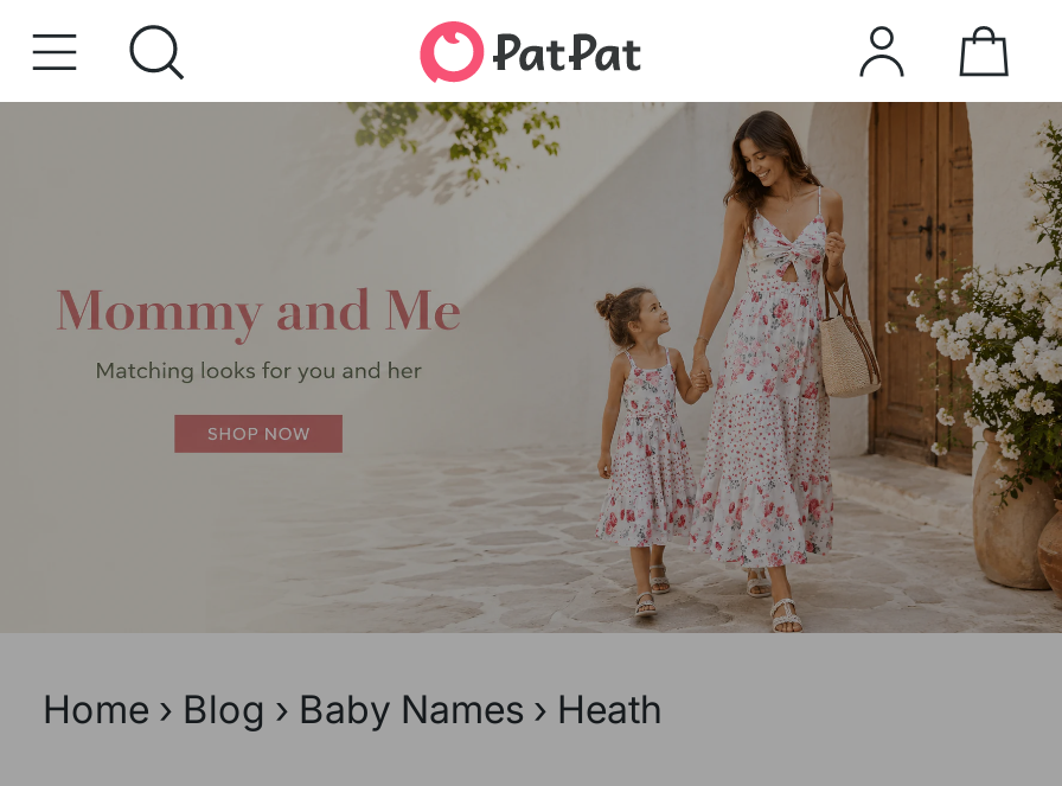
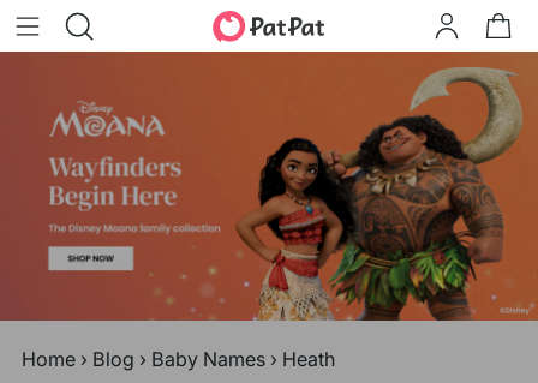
- [image]
+ [image]
